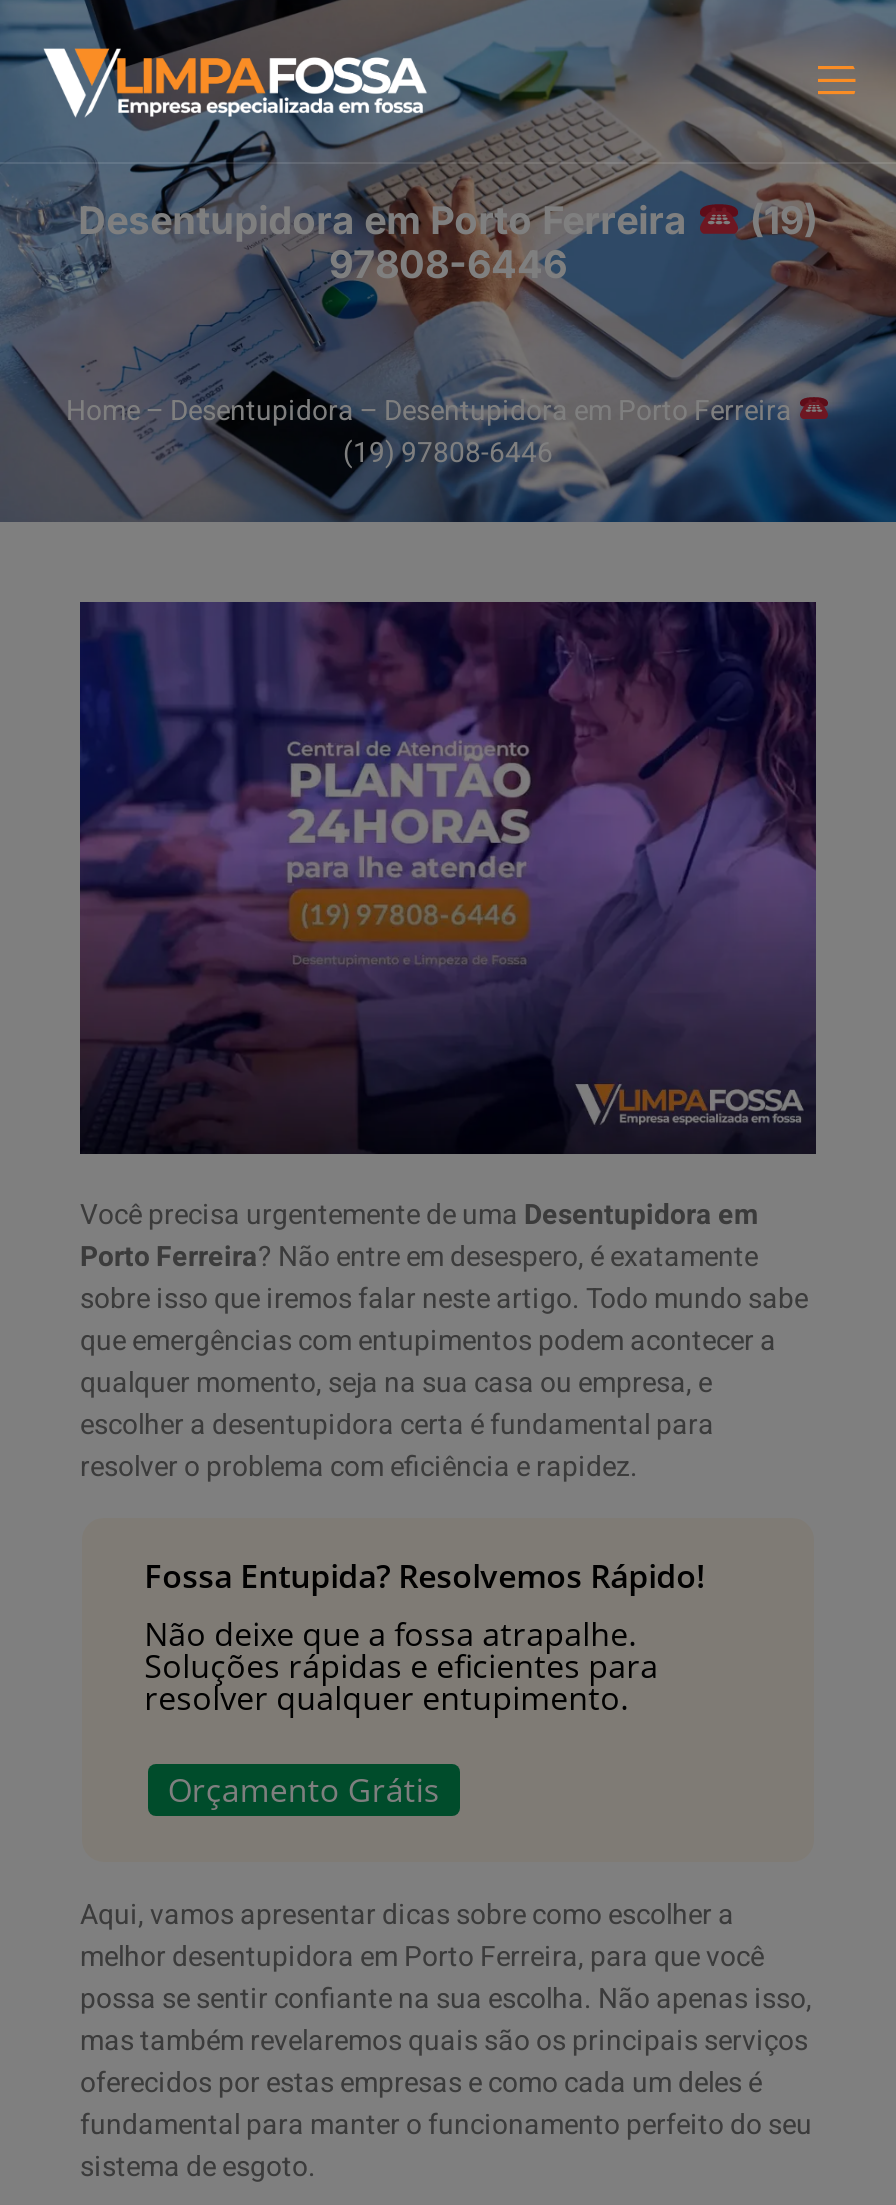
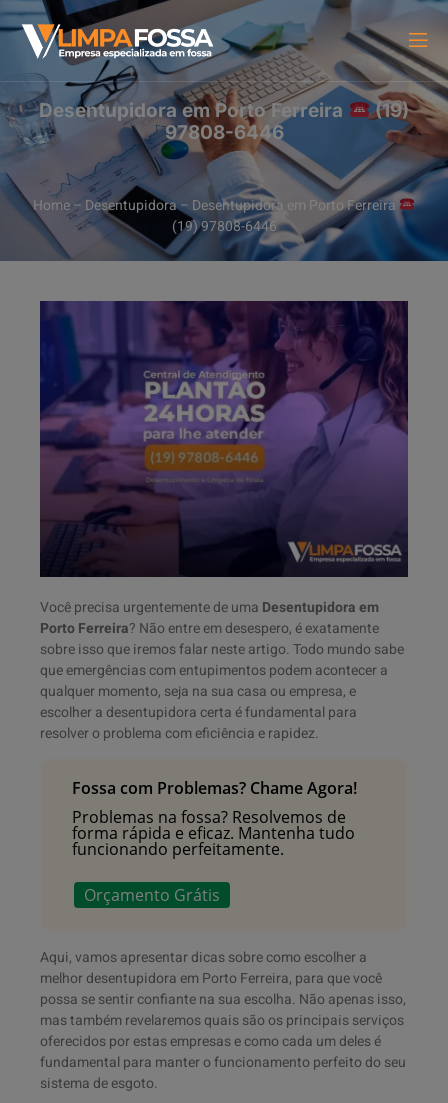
- Fossa Entupida? Resolvemos Rápido!
- Não deixe que a fossa atrapalhe.
- Soluções rápidas e eficientes para
- resolver qualquer entupimento.
+ Fossa com Problemas? Chame Agora!
+ Problemas na fossa? Resolvemos de
+ forma rápida e eficaz. Mantenha tudo
+ funcionando perfeitamente.
